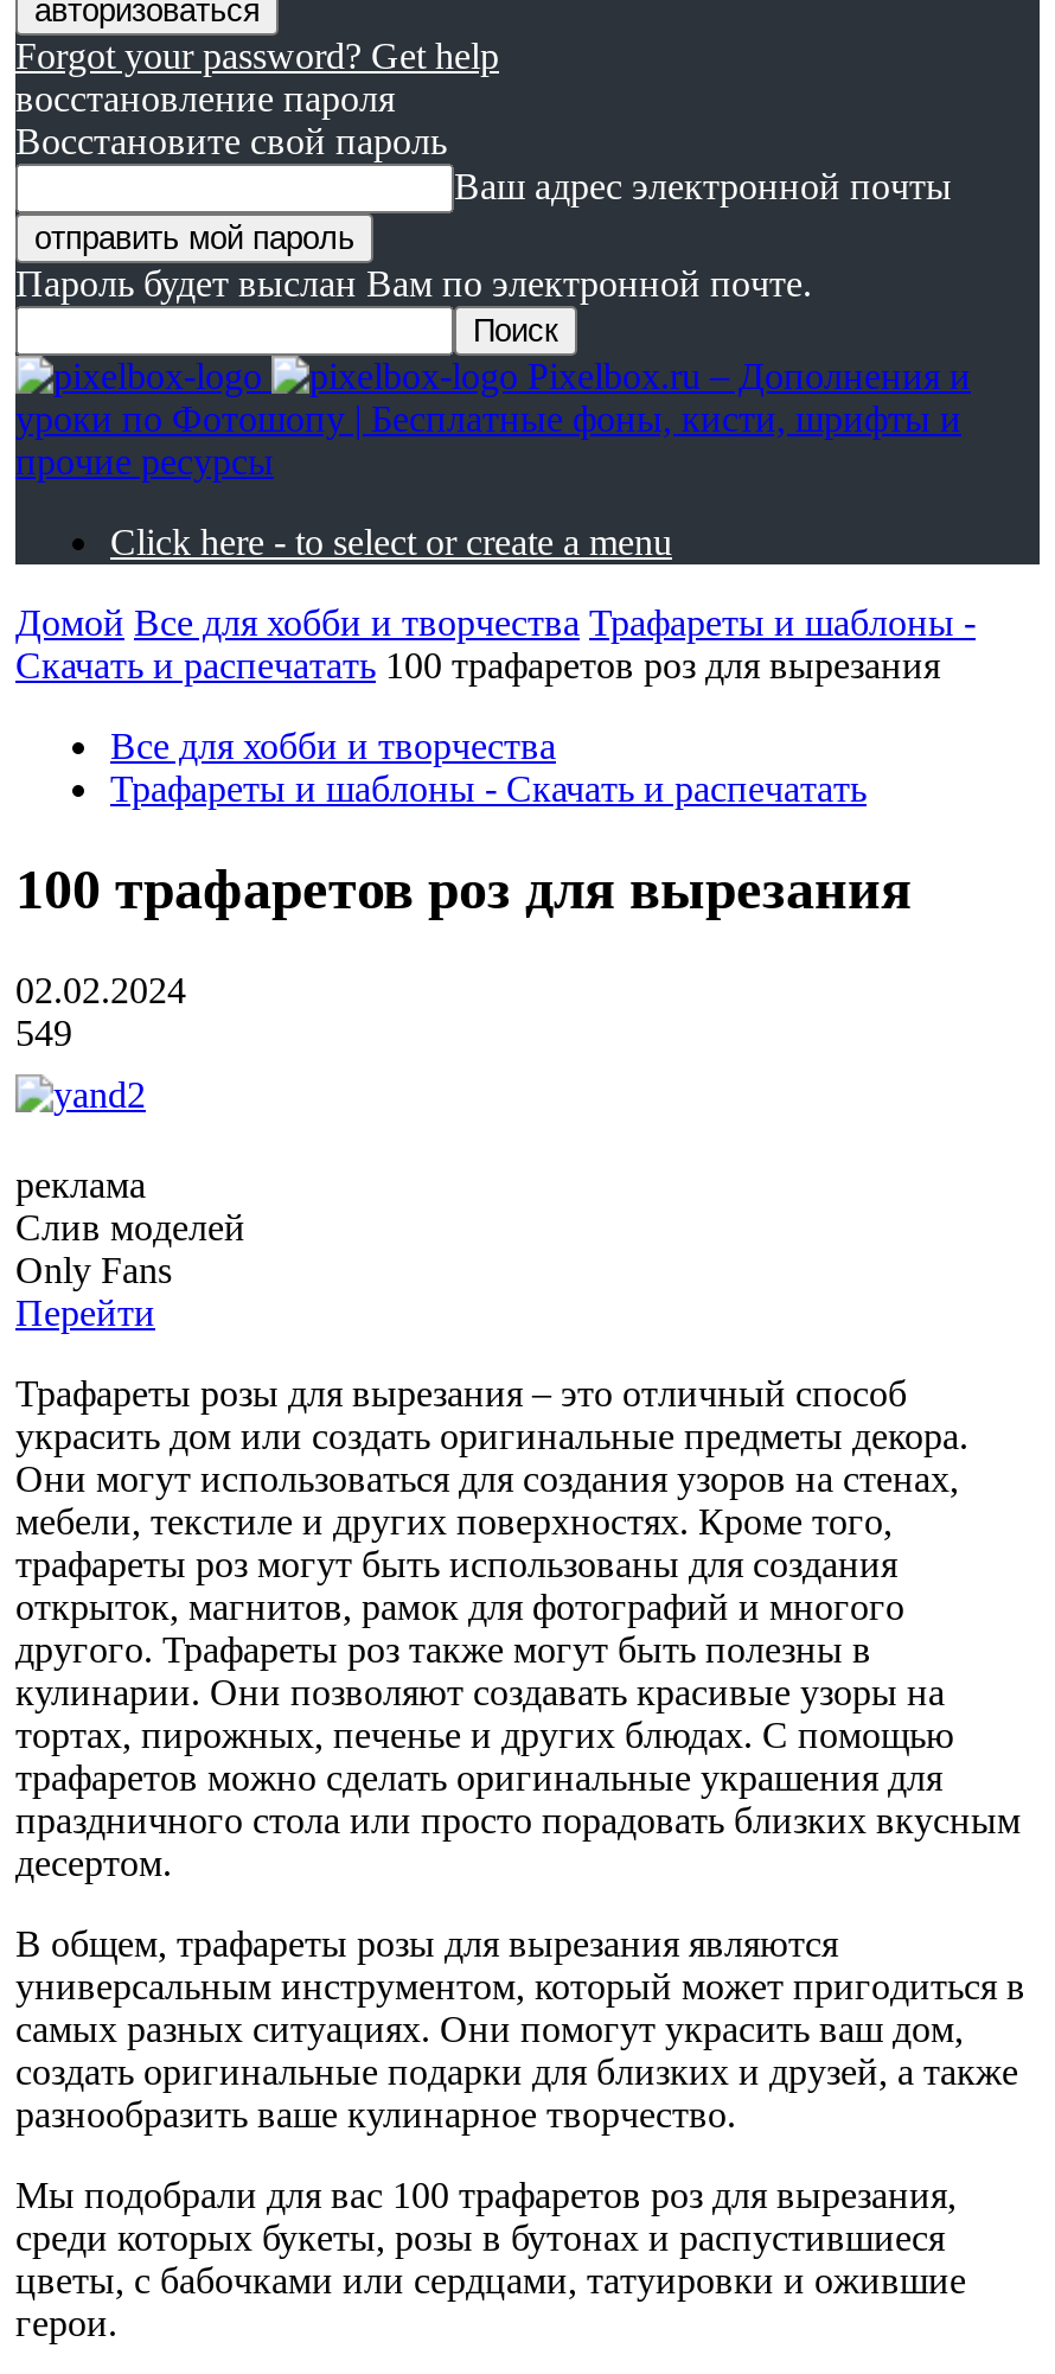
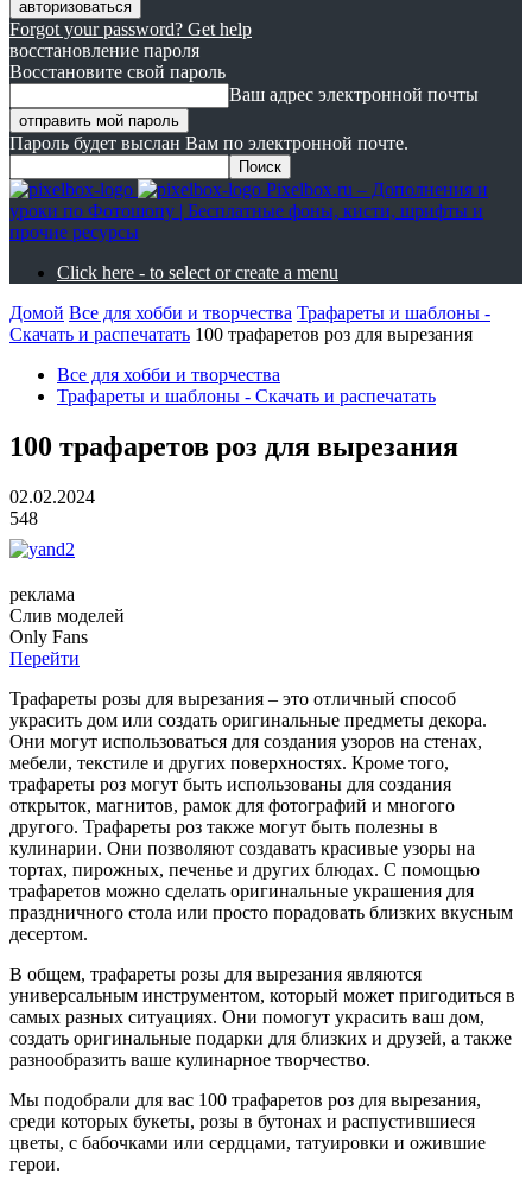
- 549
+ 548
